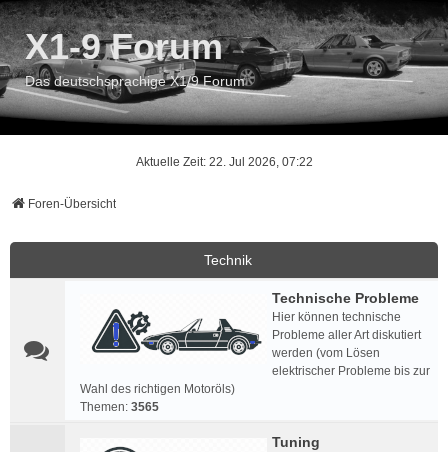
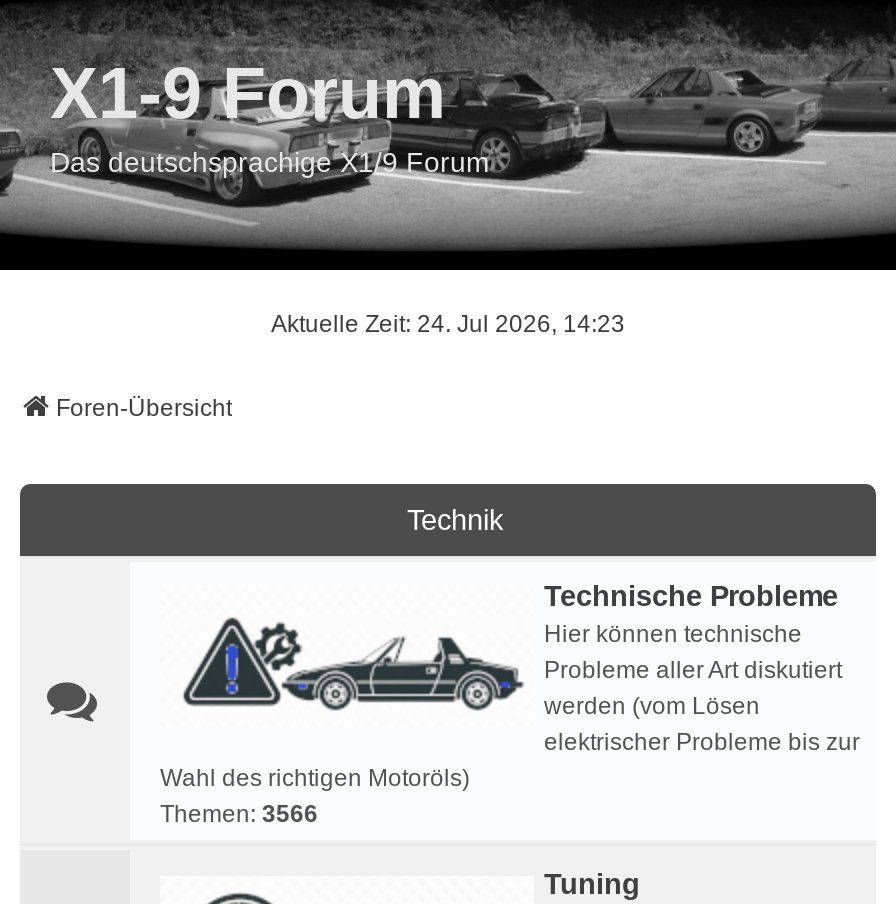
- Aktuelle Zeit: 22. Jul 2026, 07:22
+ Aktuelle Zeit: 24. Jul 2026, 14:23

- Themen: 3565
+ Themen: 3566
